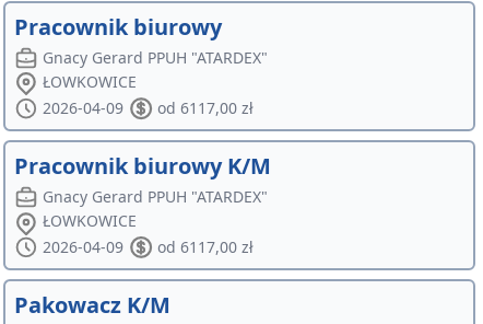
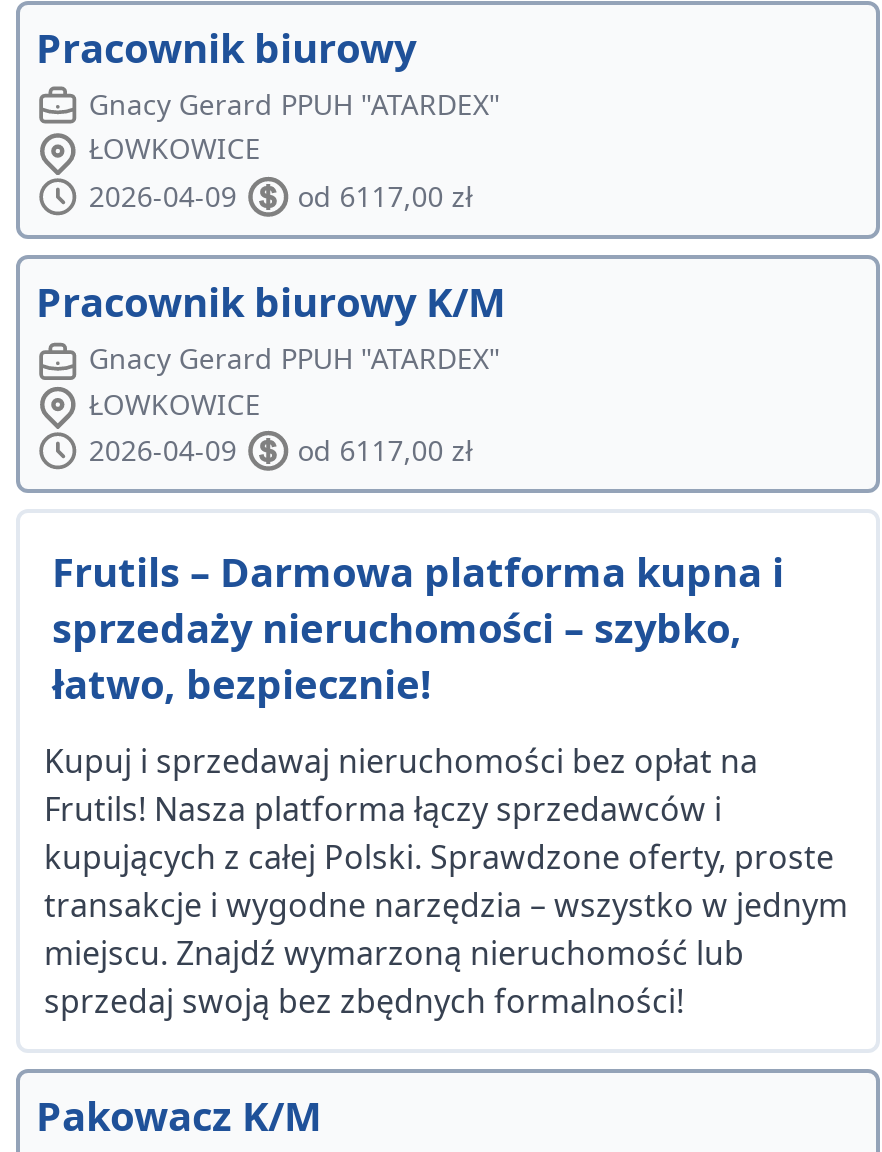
+ Frutils – Darmowa platforma kupna i
+ sprzedaży nieruchomości – szybko,
+ łatwo, bezpiecznie!
+ Kupuj i sprzedawaj nieruchomości bez opłat na
+ Frutils! Nasza platforma łączy sprzedawców i
+ kupujących z całej Polski. Sprawdzone oferty, proste
+ transakcje i wygodne narzędzia – wszystko w jednym
+ miejscu. Znajdź wymarzoną nieruchomość lub
+ sprzedaj swoją bez zbędnych formalności!
